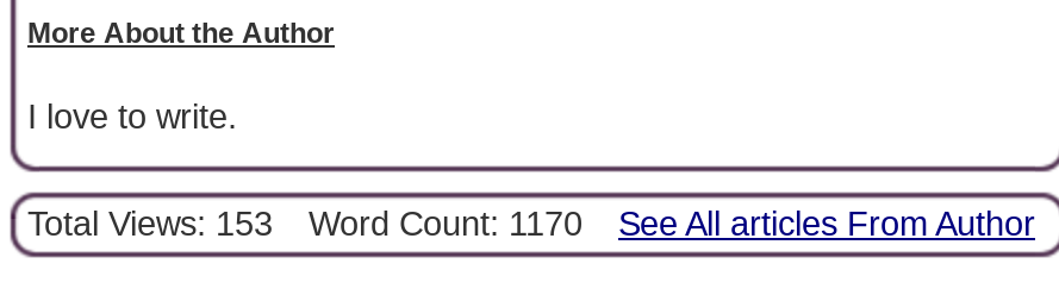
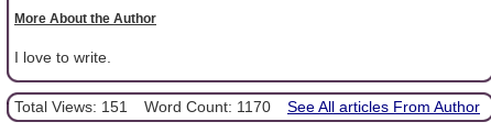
- Total Views: 153 Word Count: 1170 See All articles From Author
+ Total Views: 151 Word Count: 1170 See All articles From Author
